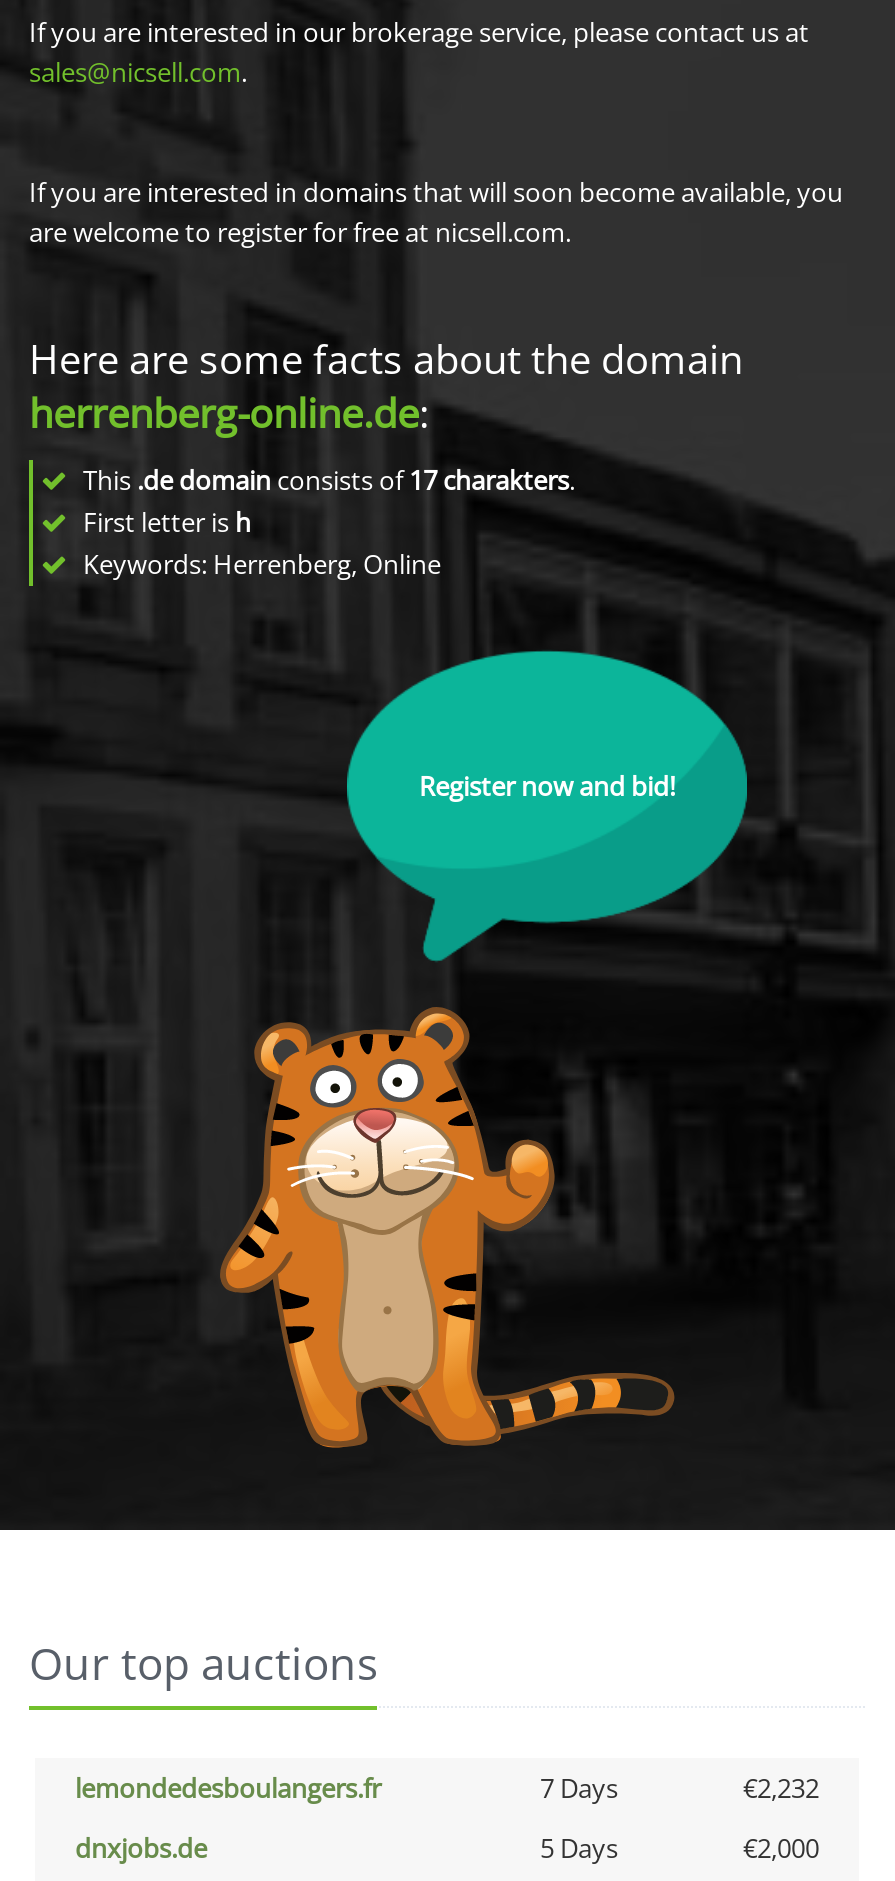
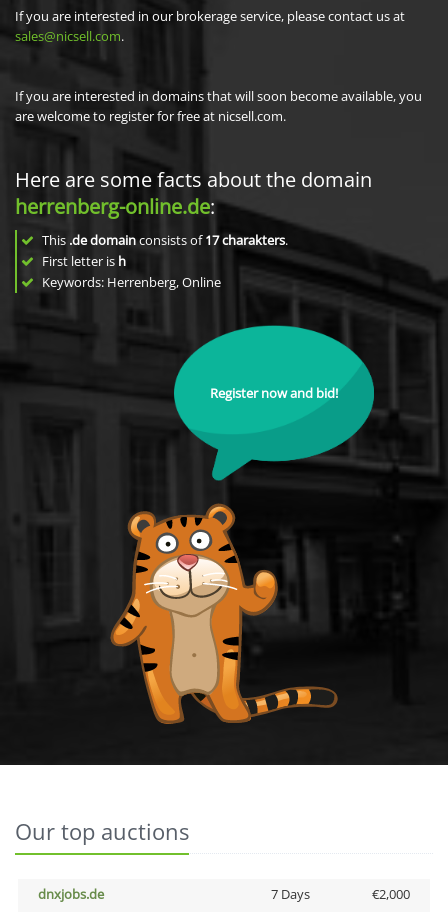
- lemondedesboulangers.fr
- 7 Days
- €2,232

- 5 Days
+ 7 Days
